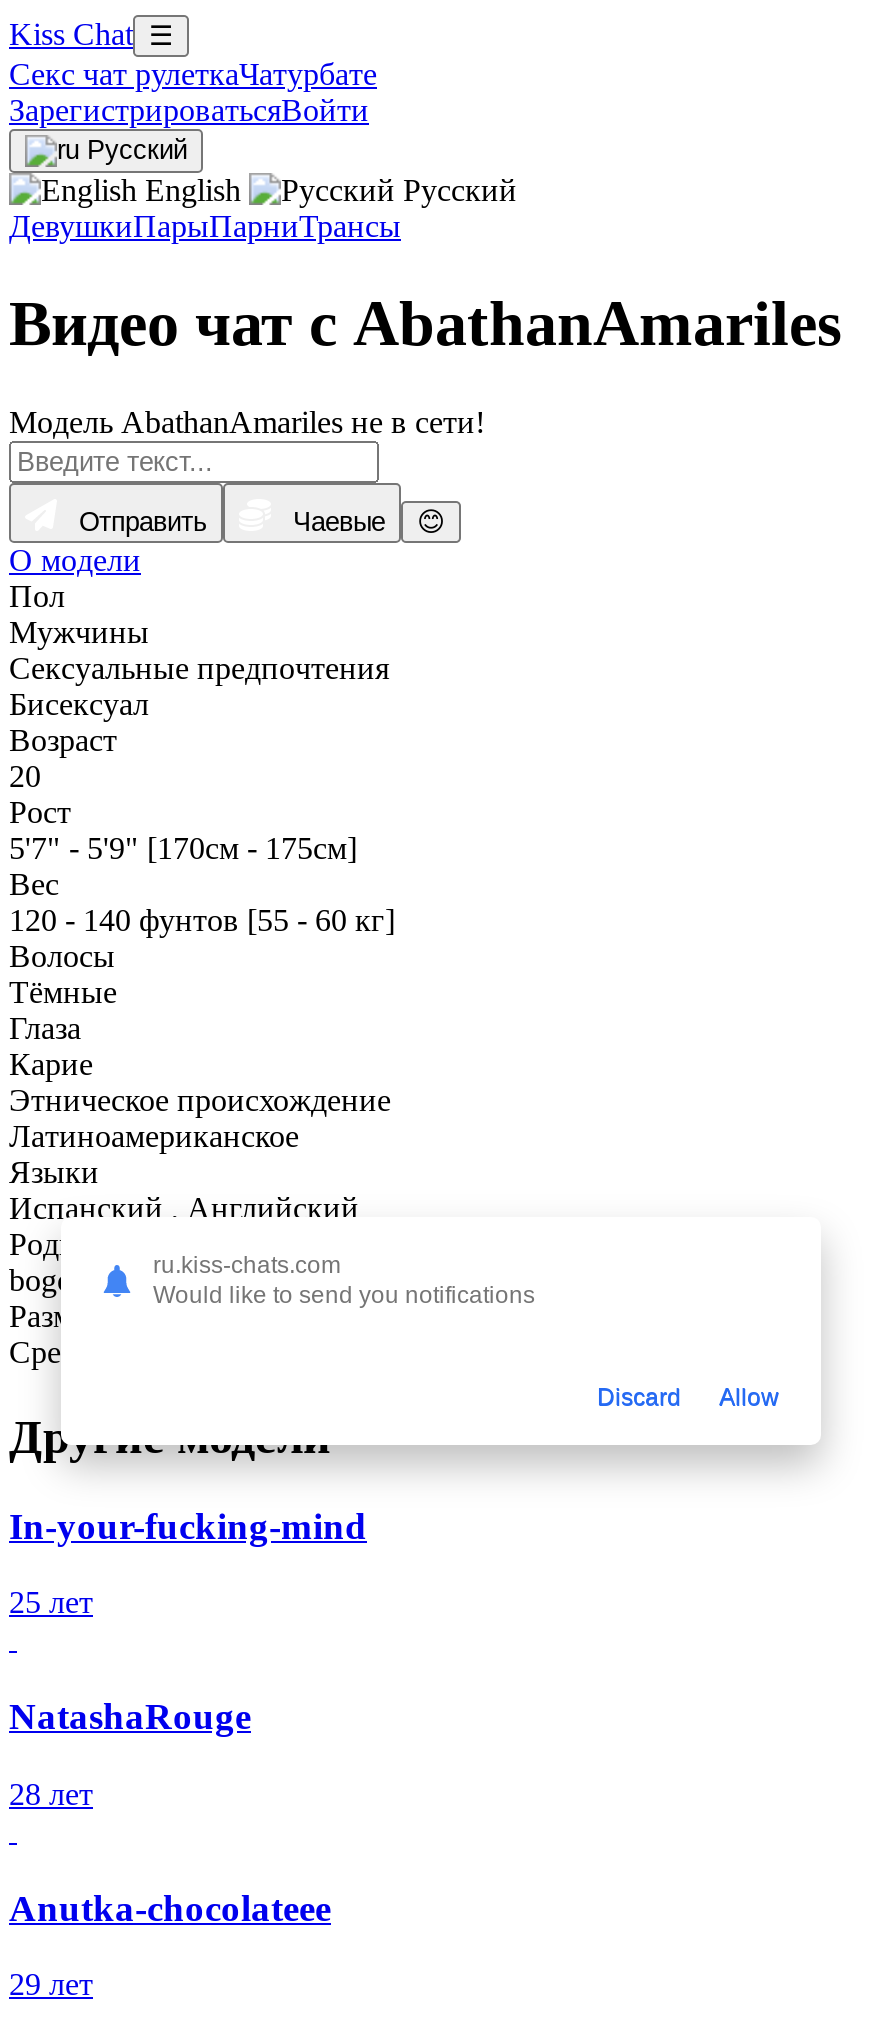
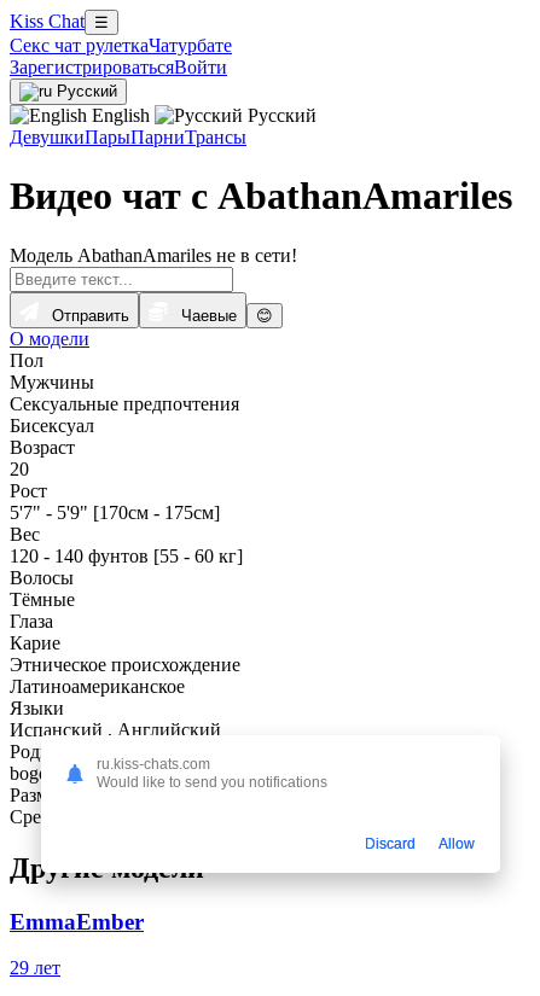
- In-your-fucking-mind
- 25 лет
- NatashaRouge
- 28 лет
- Anutka-chocolateee
+ EmmaEmber
